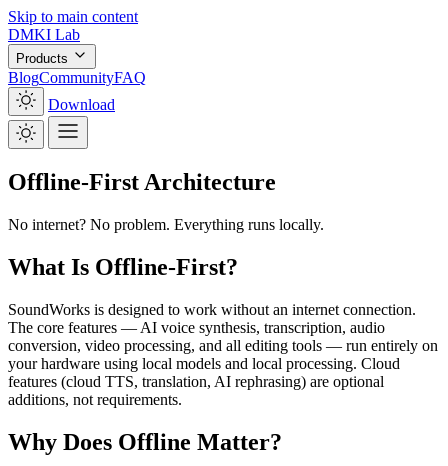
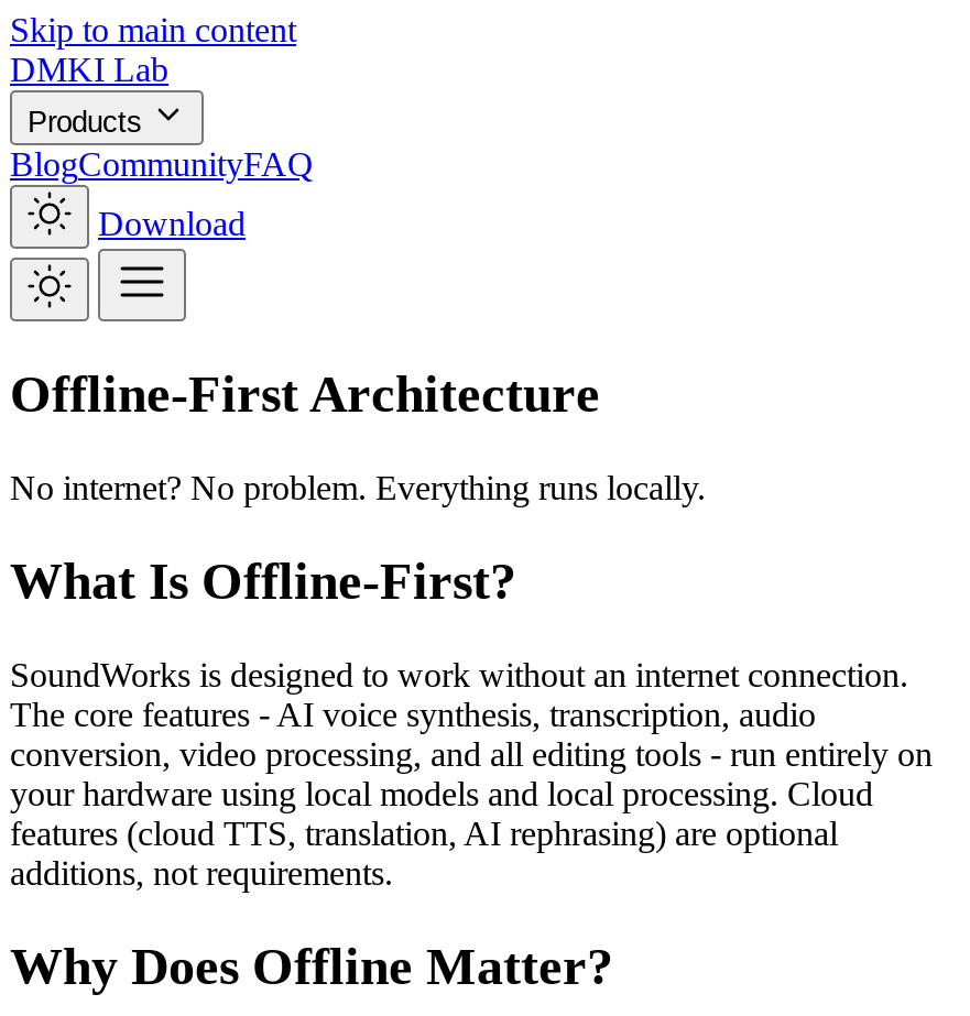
- The core features — AI voice synthesis, transcription, audio
+ The core features - AI voice synthesis, transcription, audio

- conversion, video processing, and all editing tools — run entirely on
+ conversion, video processing, and all editing tools - run entirely on
